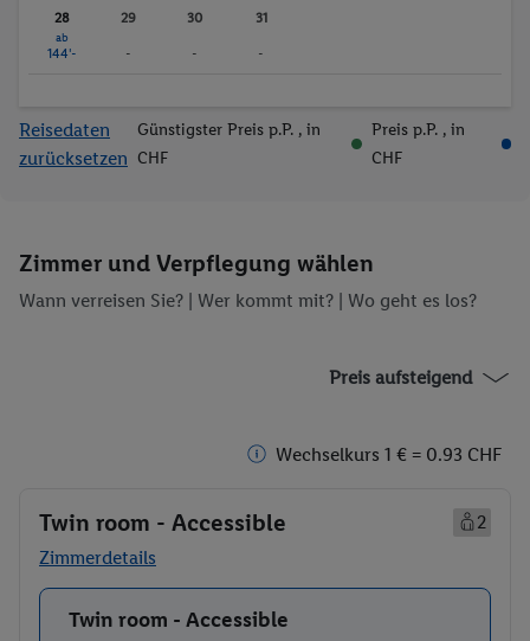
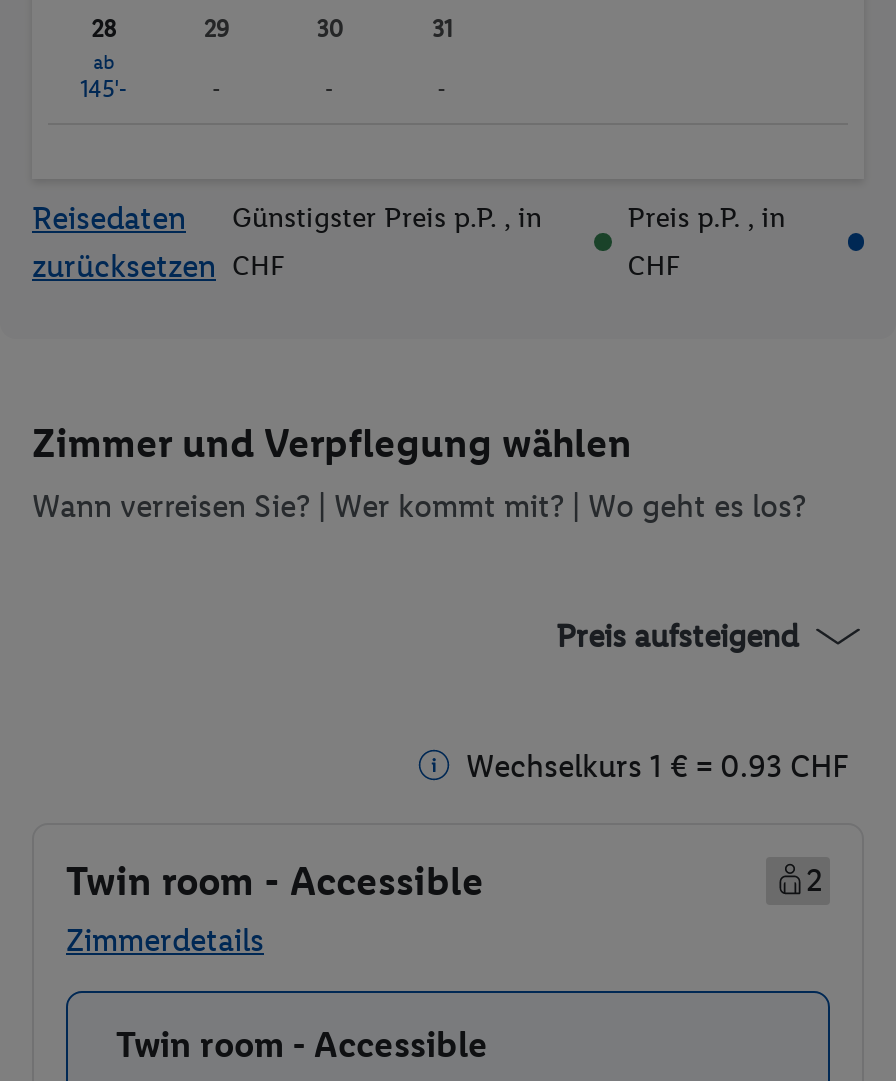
- 144'-
+ 145'-
